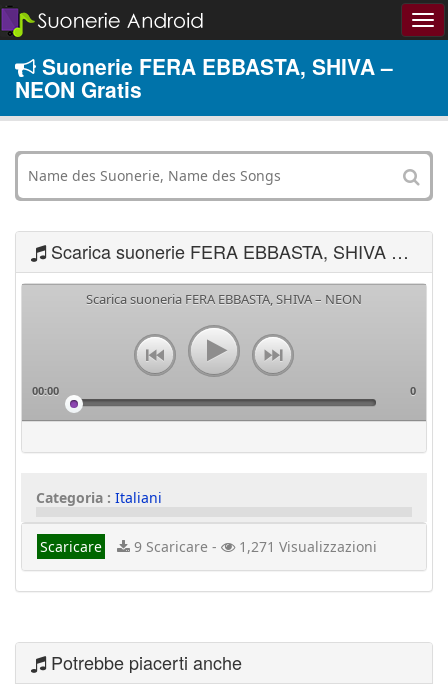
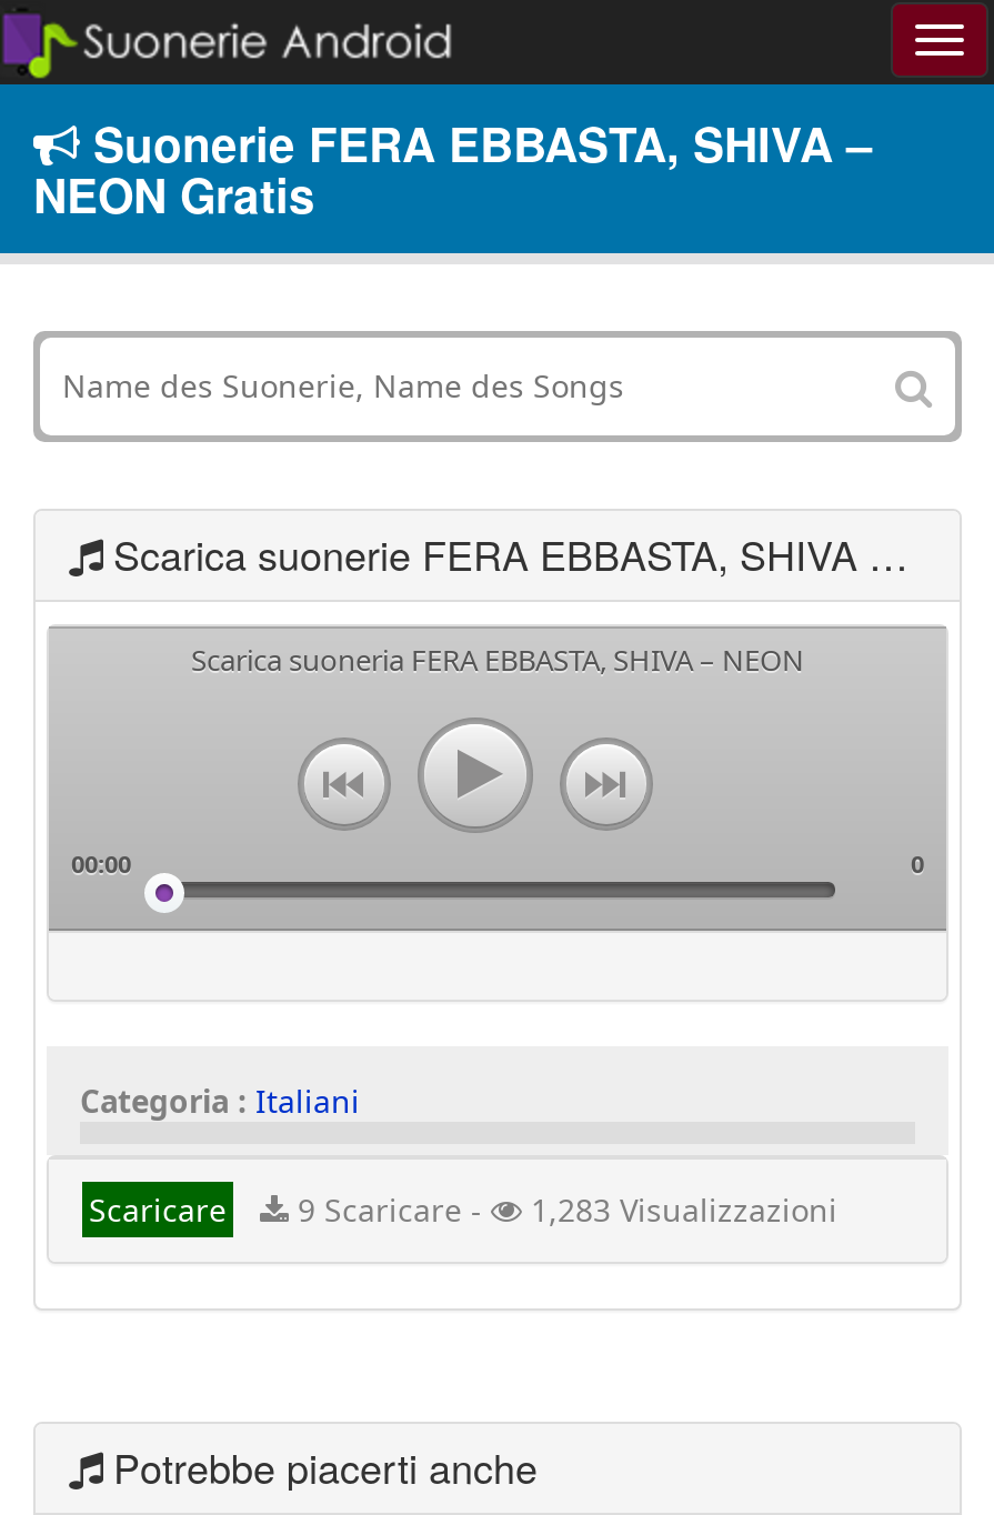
- 1,271 Visualizzazioni
+ 1,283 Visualizzazioni
